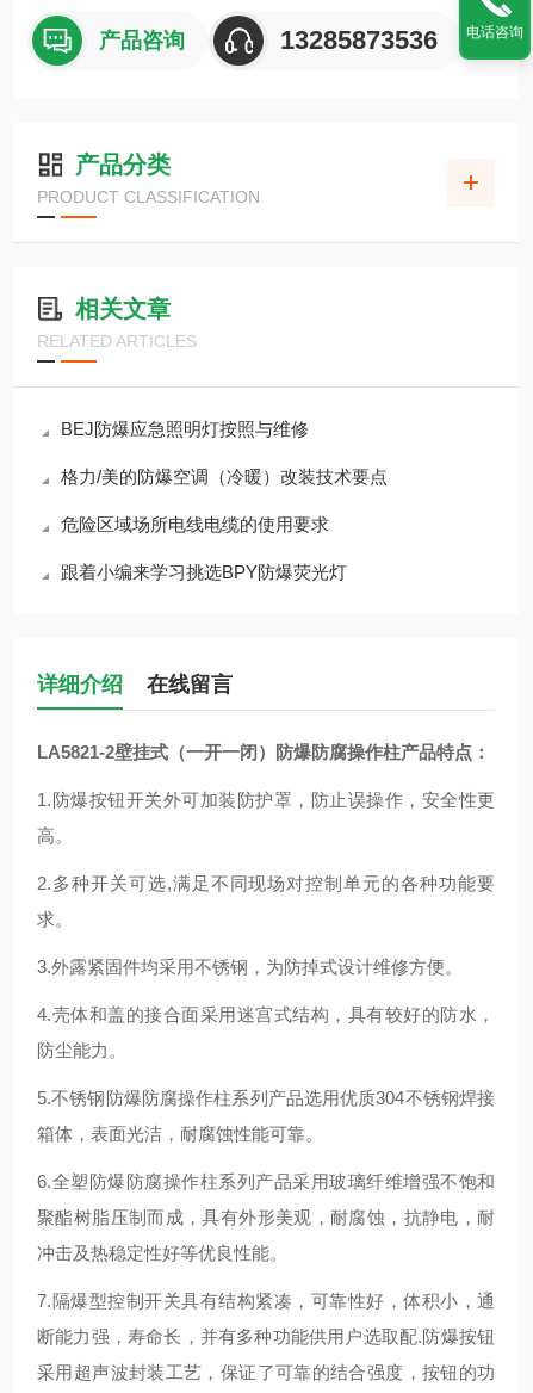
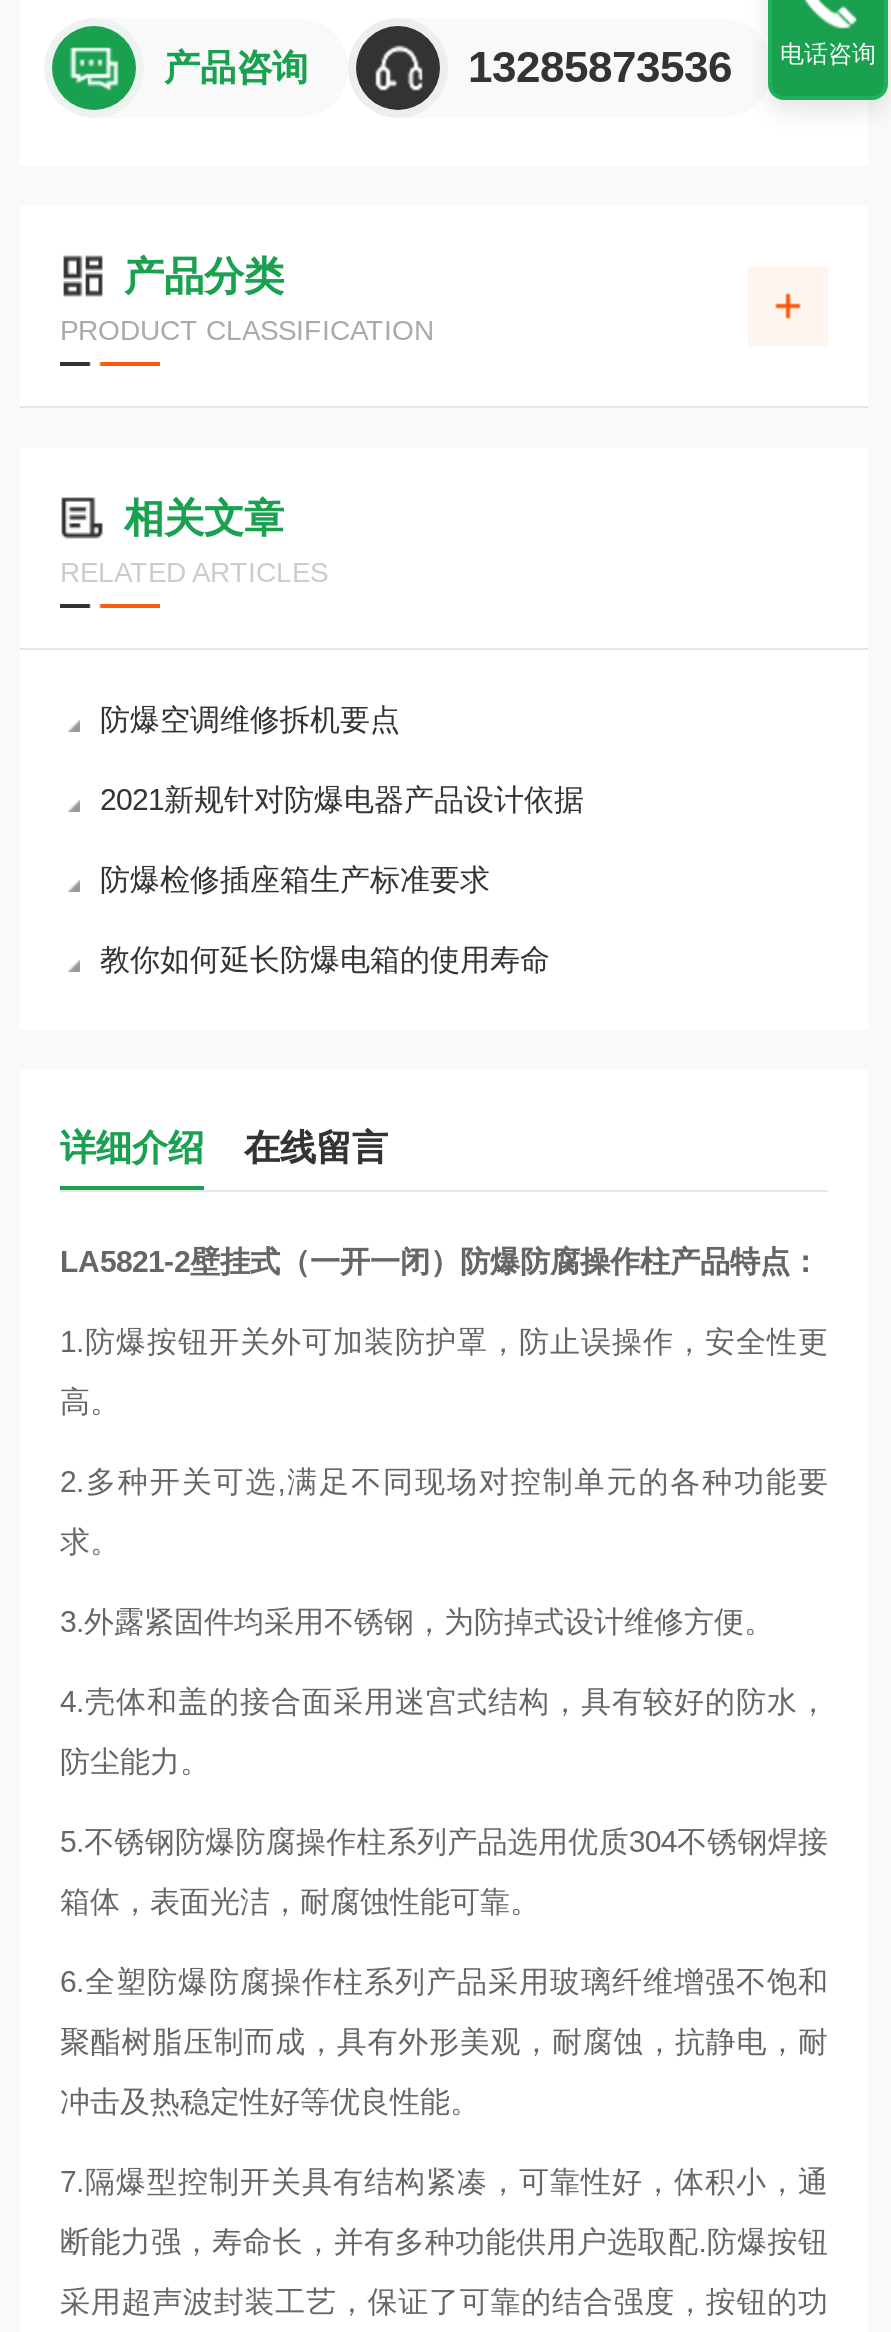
- BEJ防爆应急照明灯按照与维修
+ 防爆空调维修拆机要点

- 格力/美的防爆空调（冷暖）改装技术要点
+ 2021新规针对防爆电器产品设计依据

- 危险区域场所电线电缆的使用要求
+ 防爆检修插座箱生产标准要求

- 跟着小编来学习挑选BPY防爆荧光灯
+ 教你如何延长防爆电箱的使用寿命
